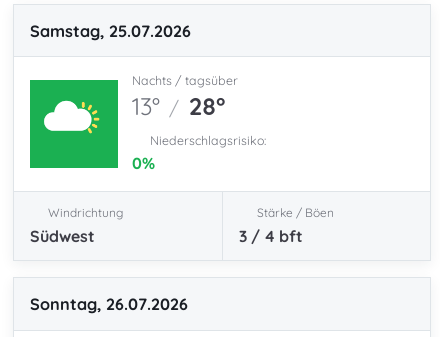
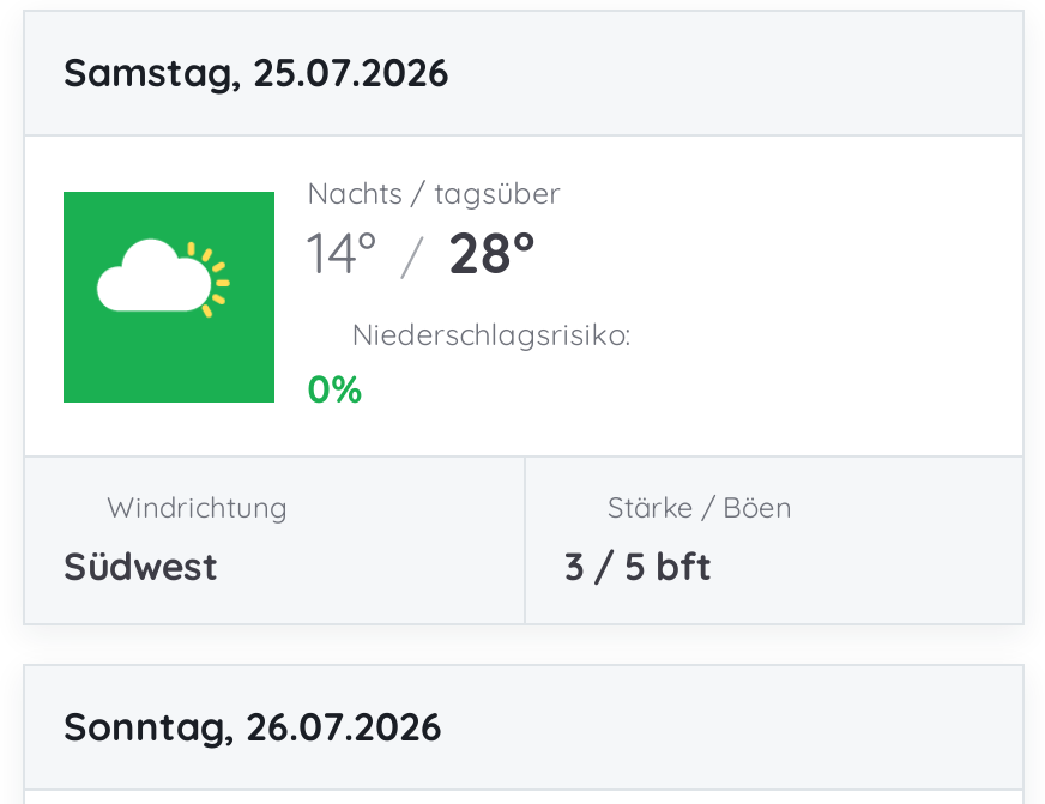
- 13° / 28°
+ 14° / 28°

- 3 / 4 bft
+ 3 / 5 bft
